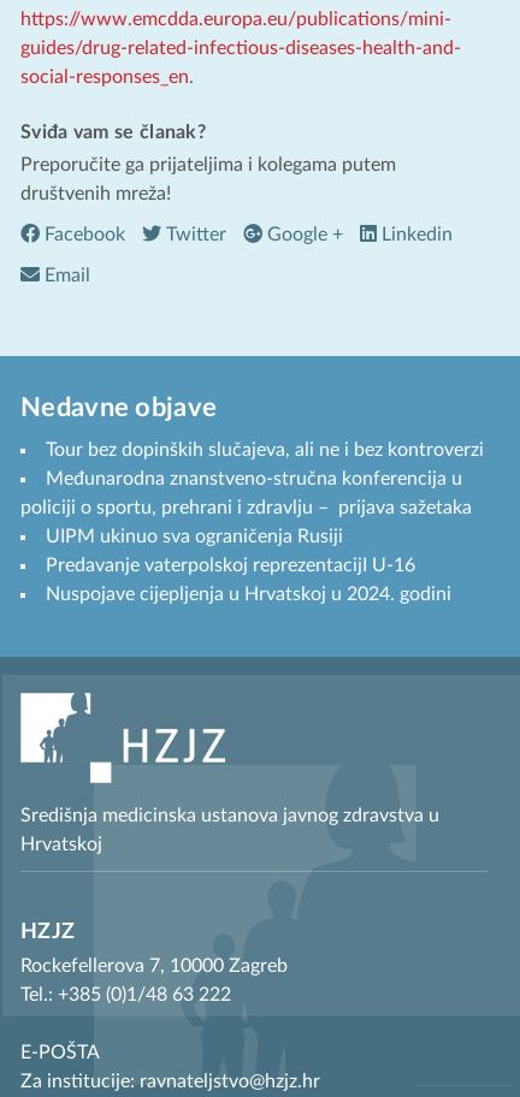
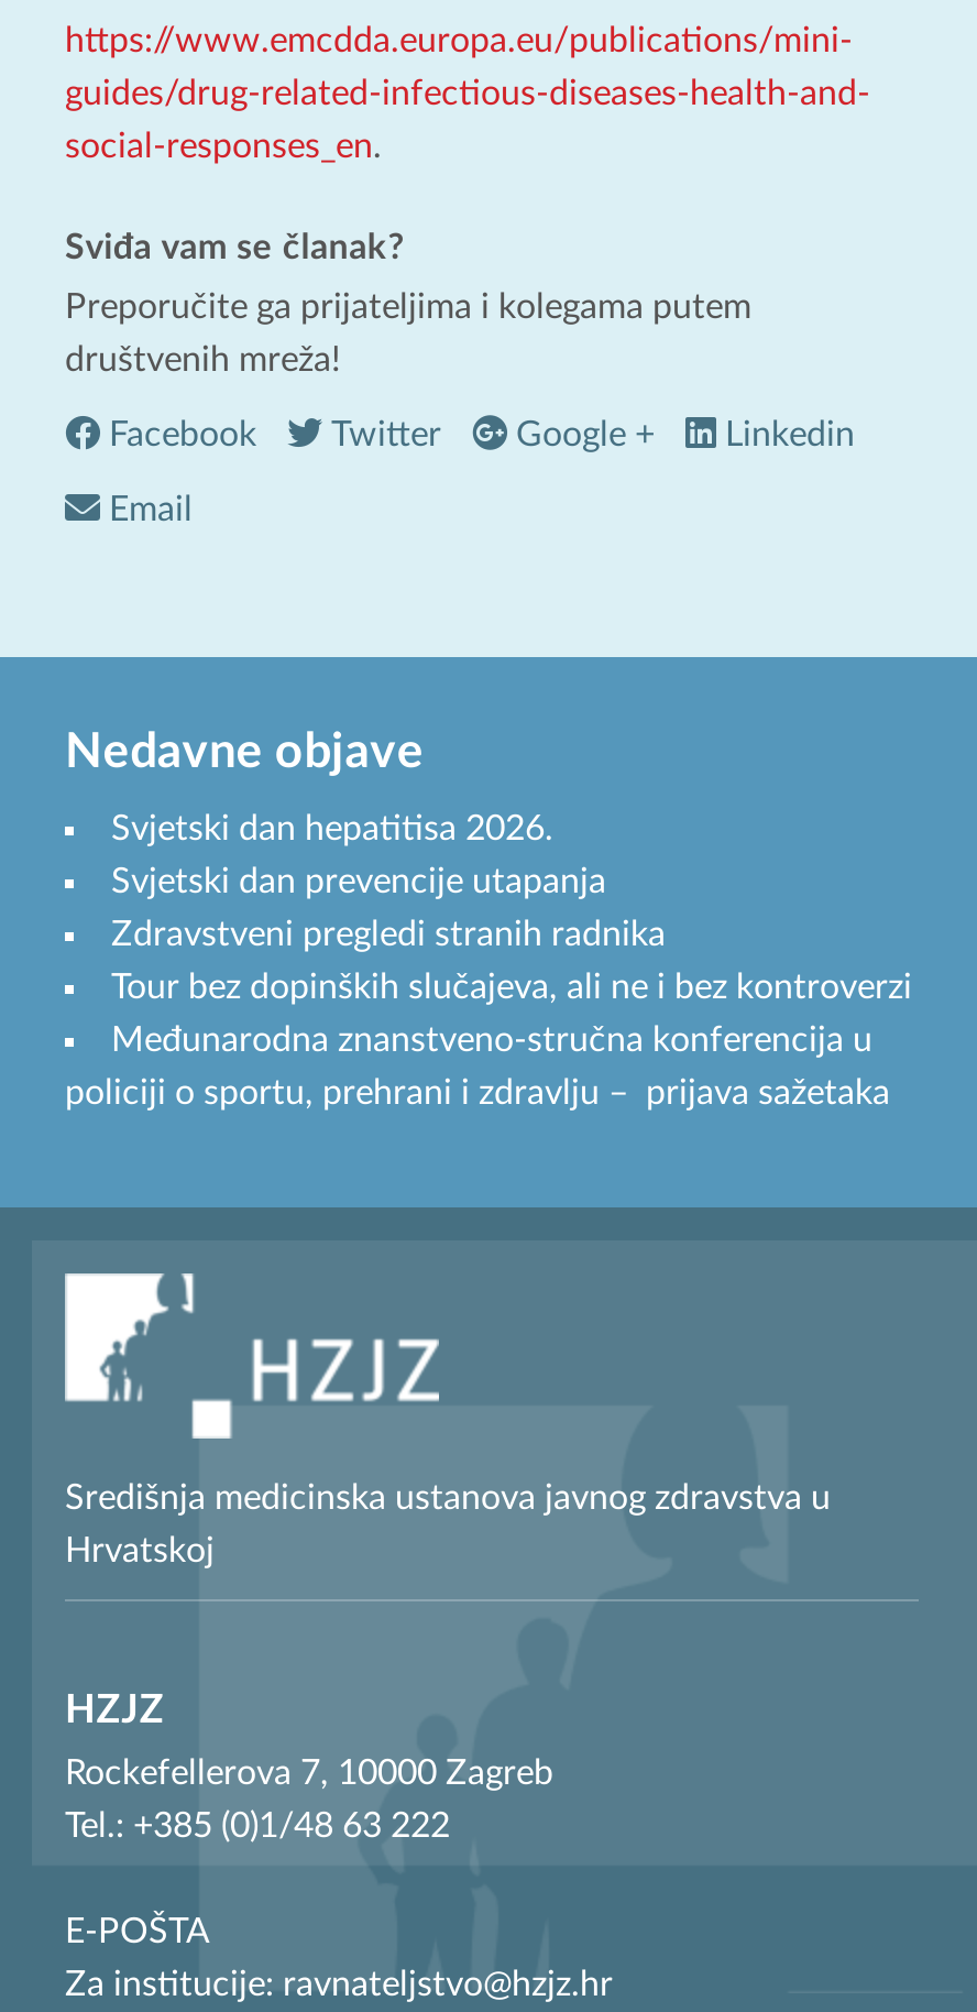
+ Svjetski dan hepatitisa 2026.
+ Svjetski dan prevencije utapanja
+ Zdravstveni pregledi stranih radnika

moved down: Tour bez dopinških slučajeva, ali ne i bez kontroverzi | Međunarodna znanstveno-stručna konferencija u | policiji o sportu, prehrani i zdravlju – prijava sažetaka

- UIPM ukinuo sva ograničenja Rusiji
- Predavanje vaterpolskoj reprezentacijI U-16
- Nuspojave cijepljenja u Hrvatskoj u 2024. godini
